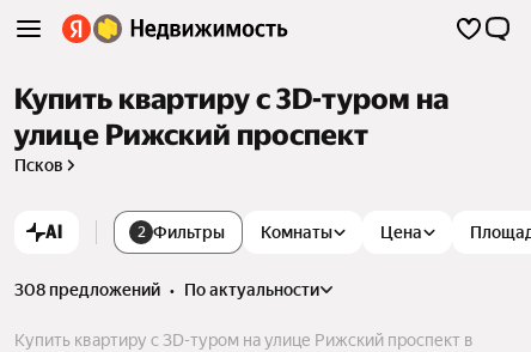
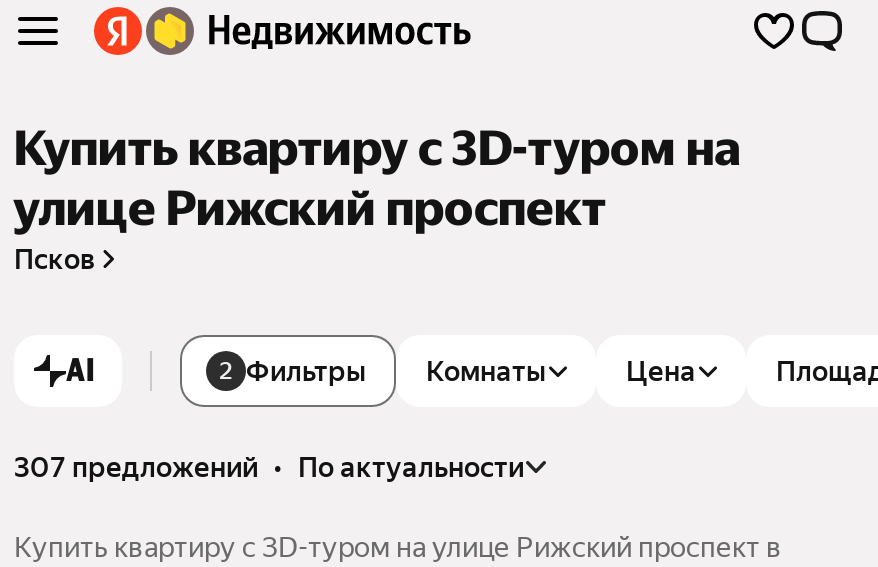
- 308 предложений • по актуальности
+ 307 предложений • по актуальности
